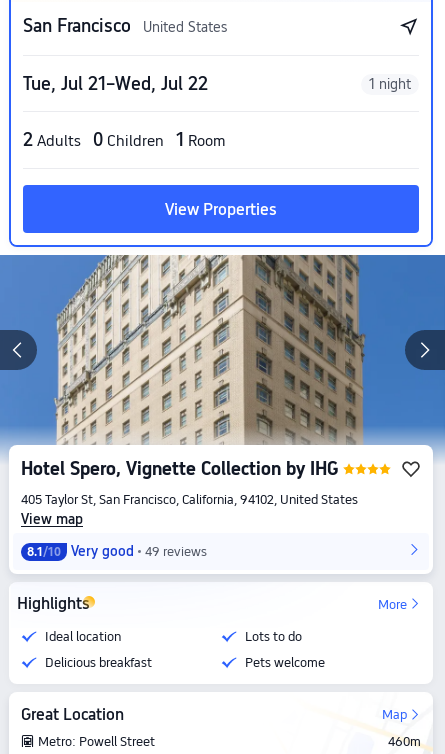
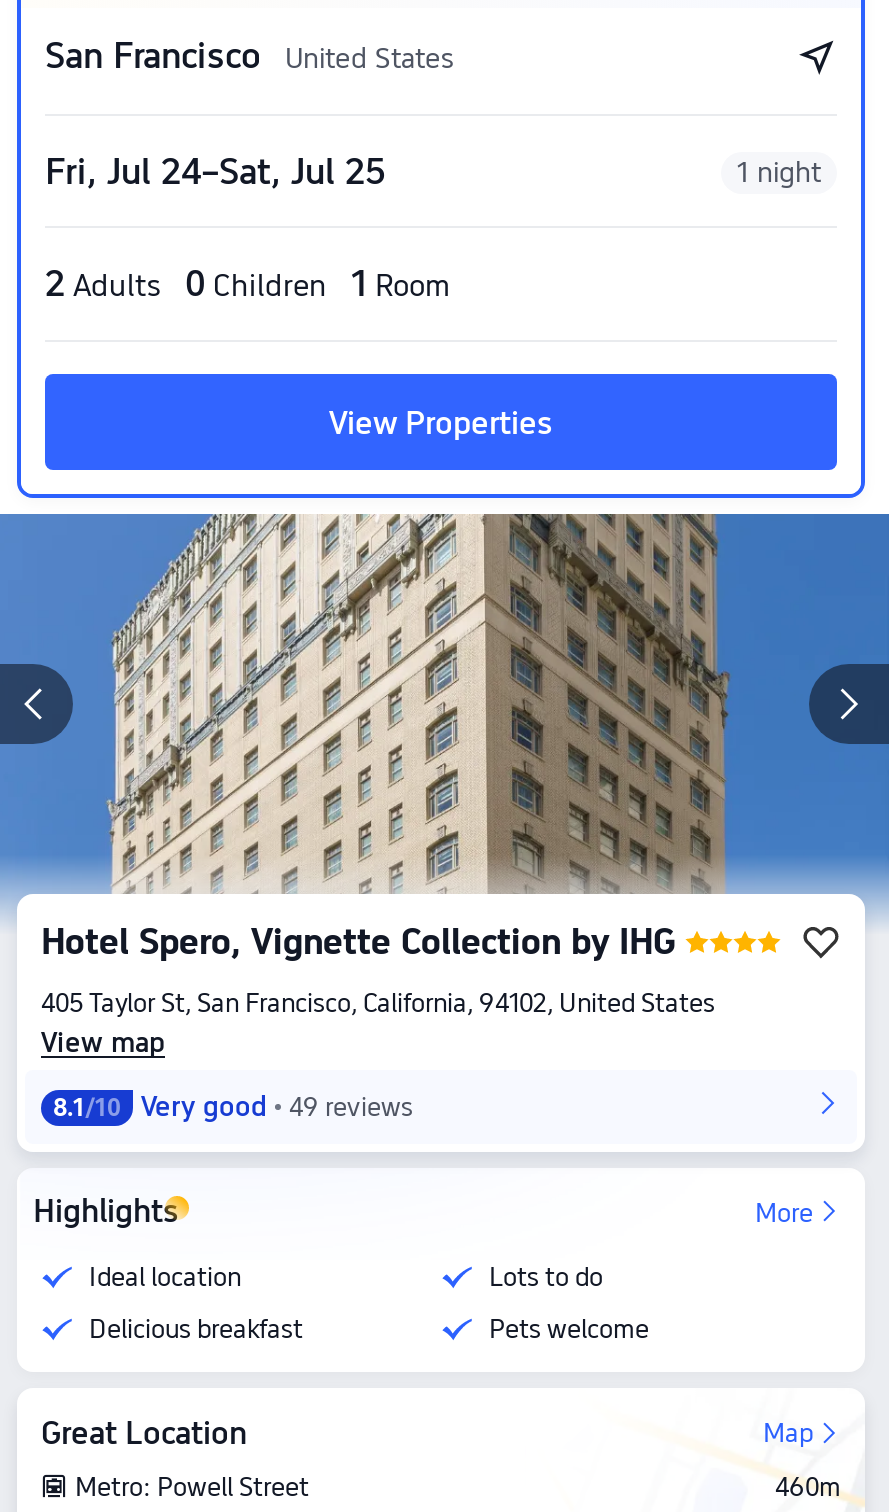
- Tue, Jul 21–Wed, Jul 22
+ Fri, Jul 24–Sat, Jul 25
